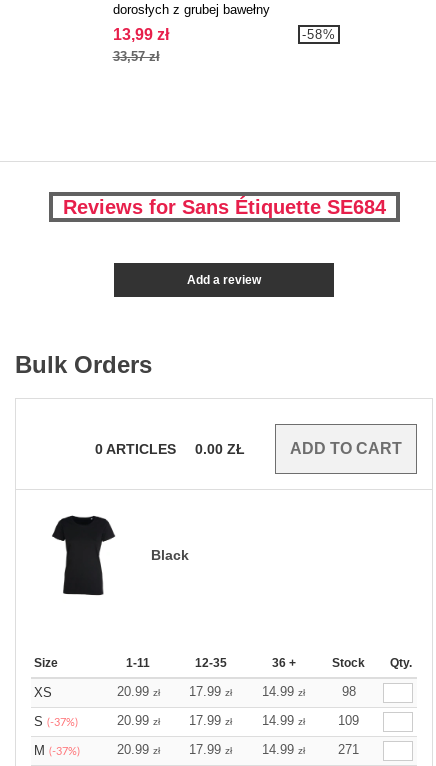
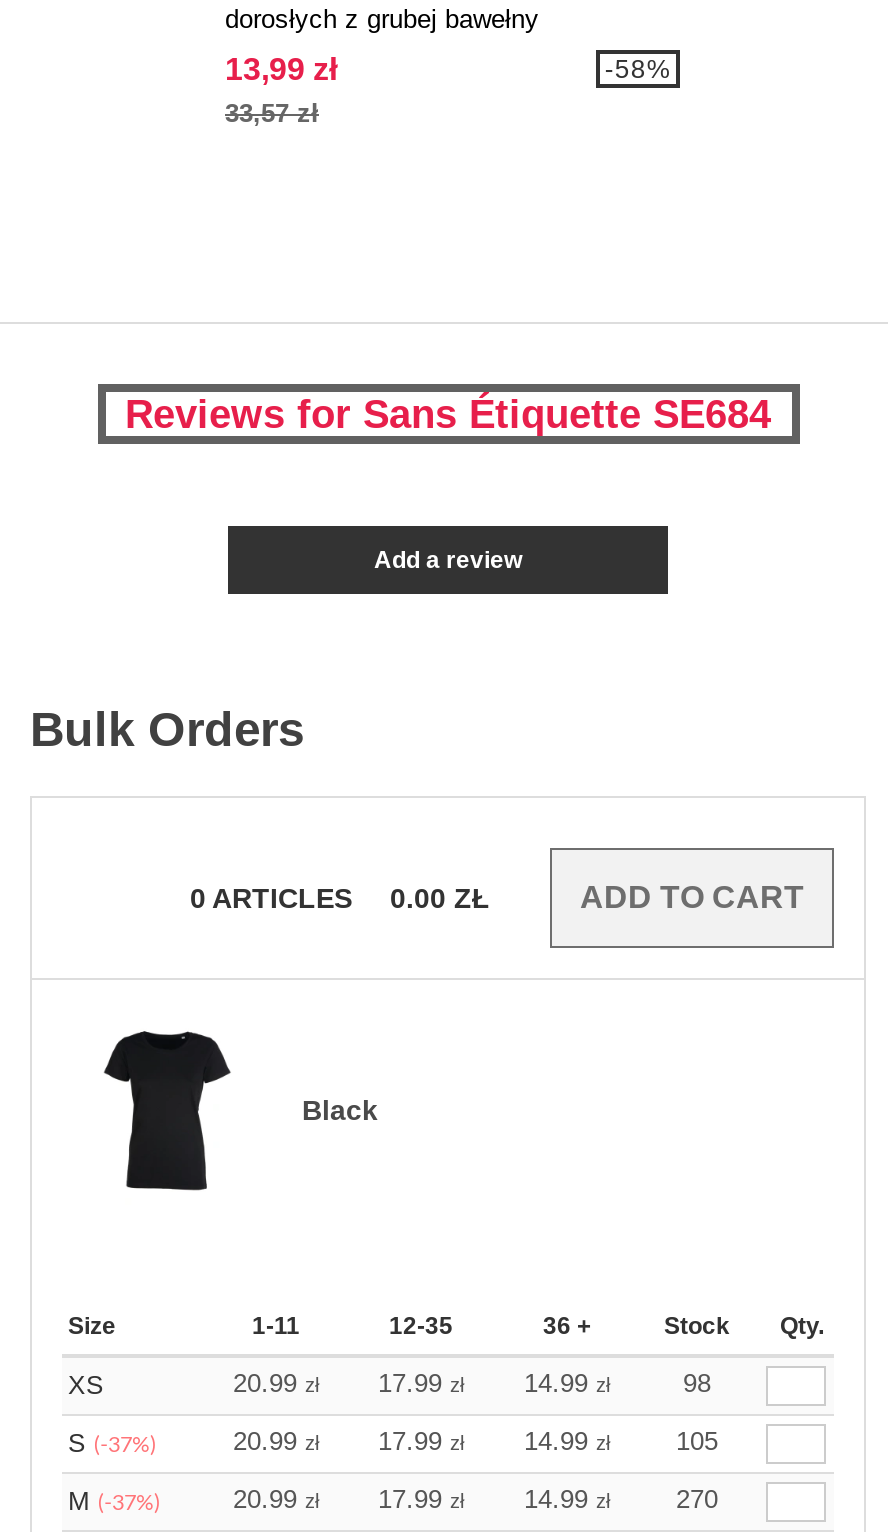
- 109
+ 105

- 271
+ 270
